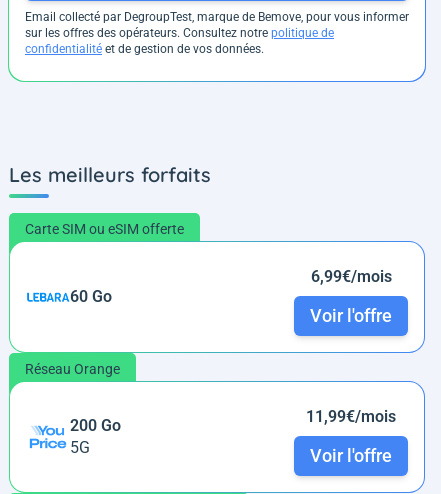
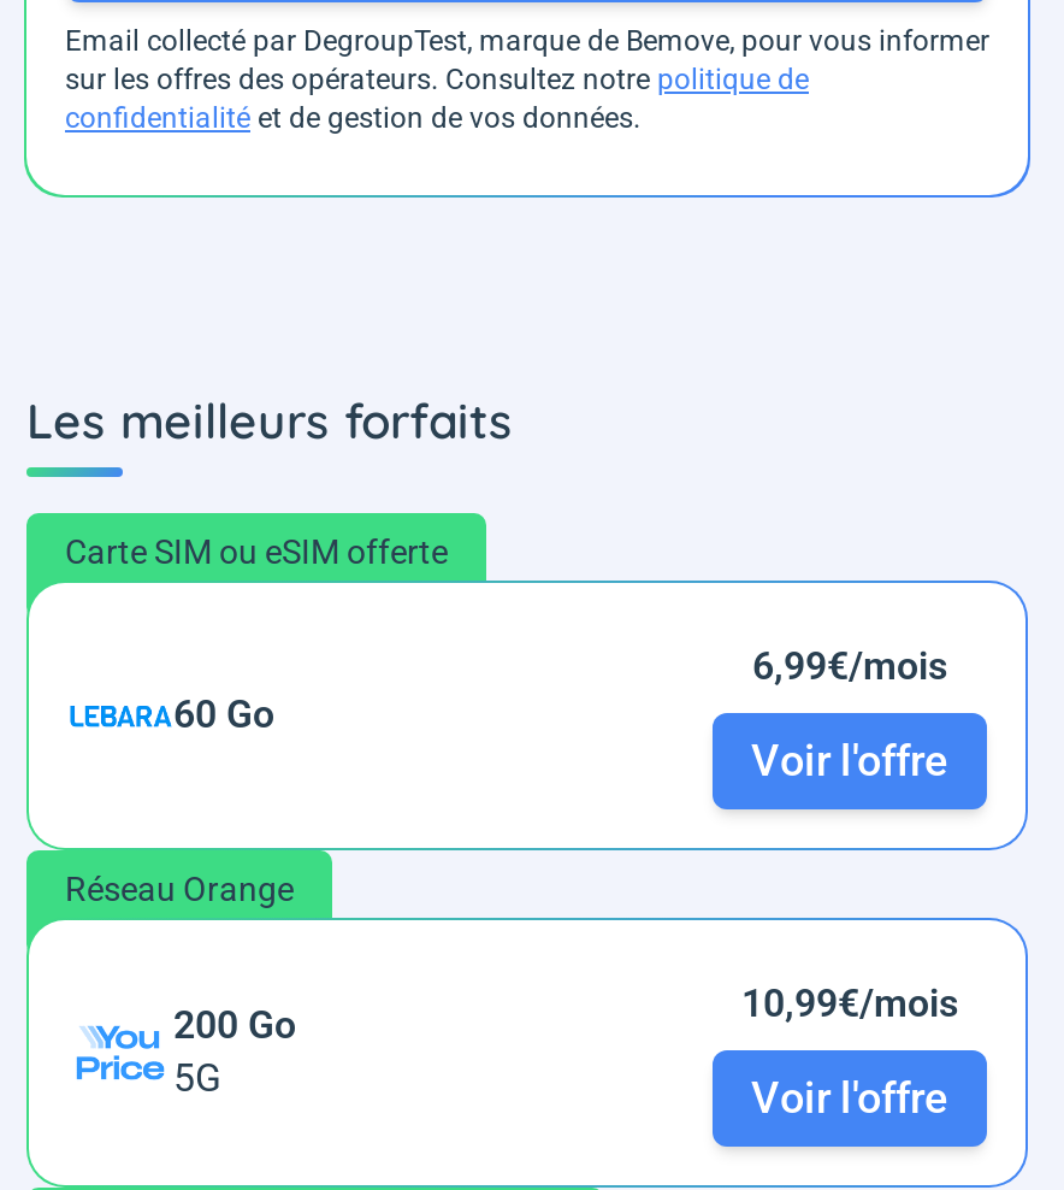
- 11,99€/mois
+ 10,99€/mois
